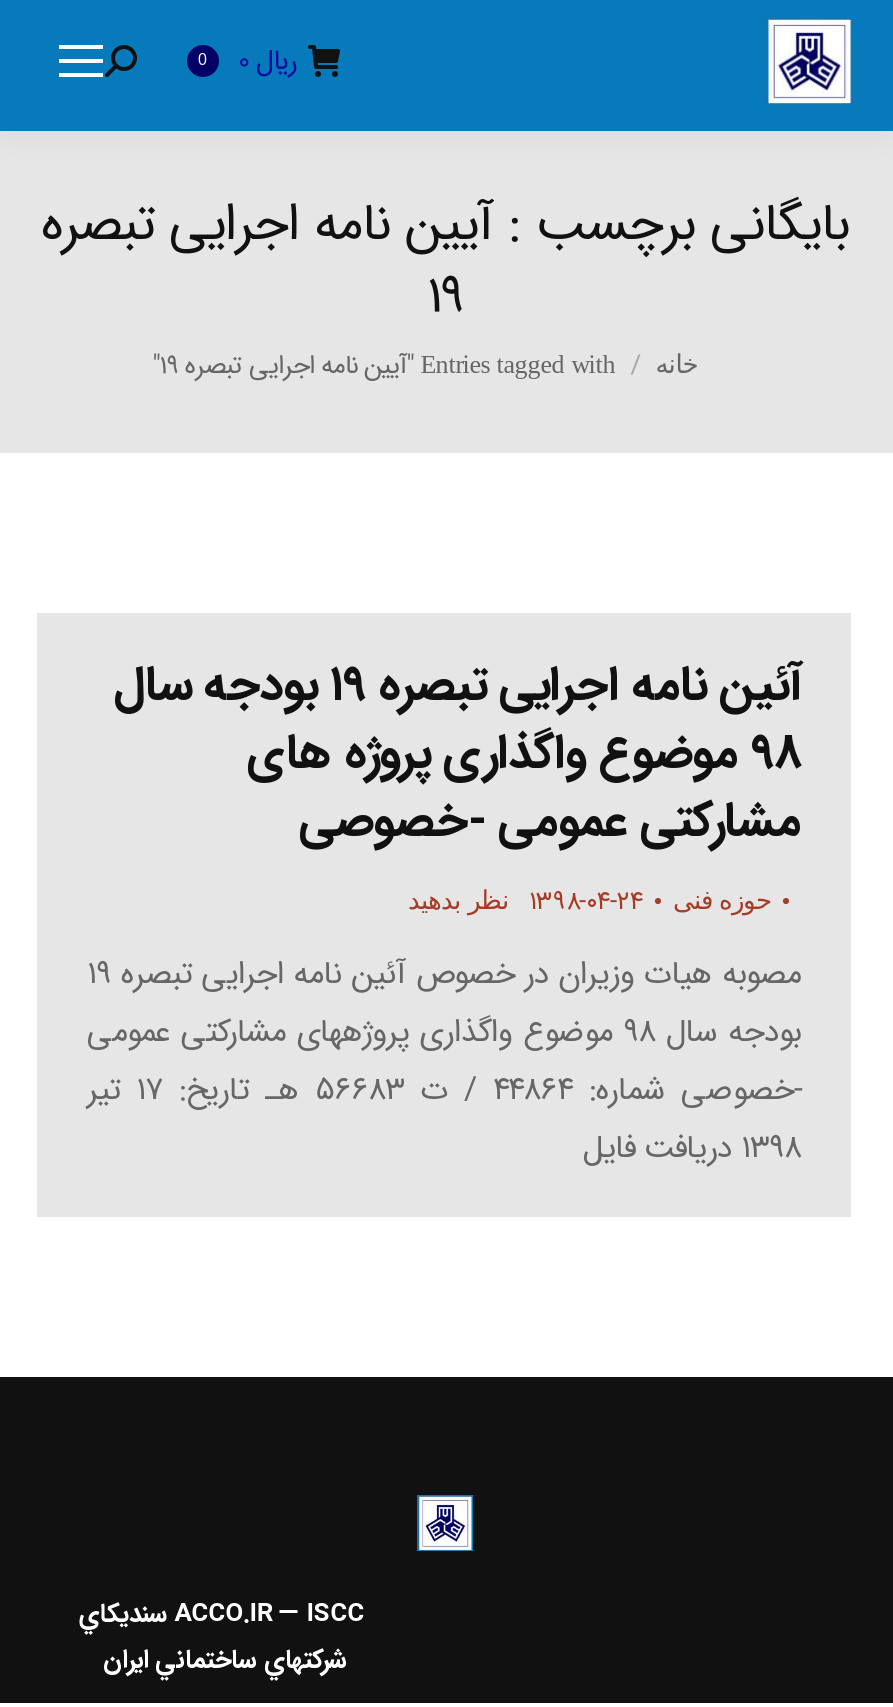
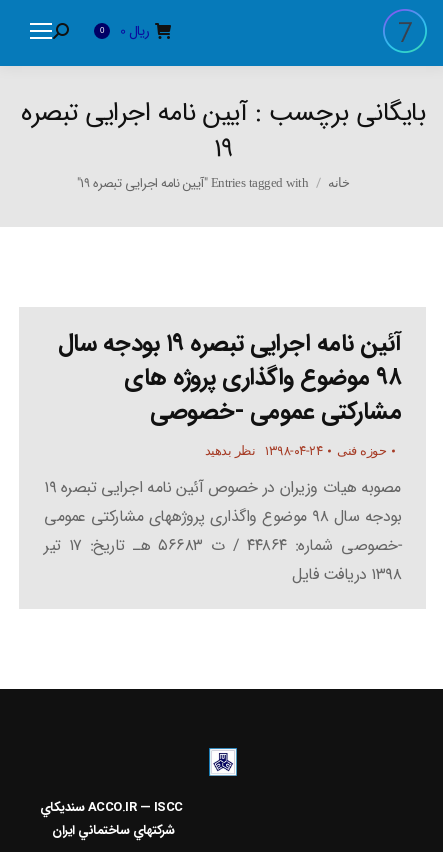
- [image]
+ [image]
